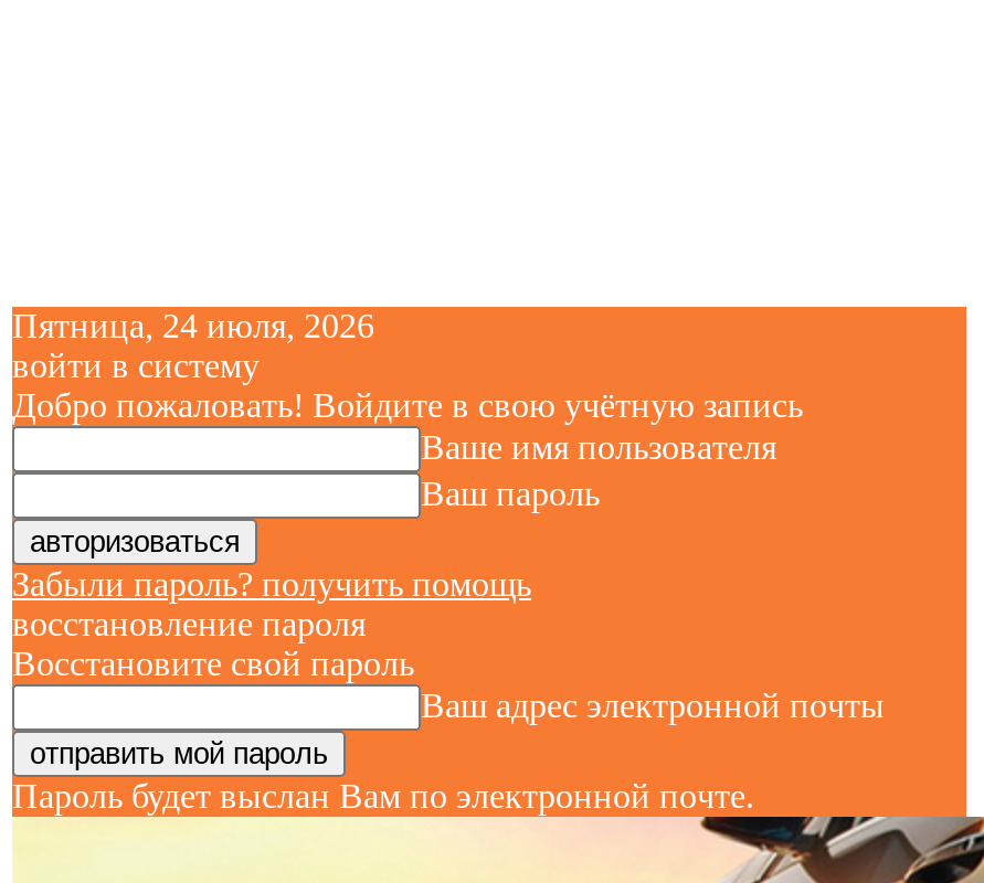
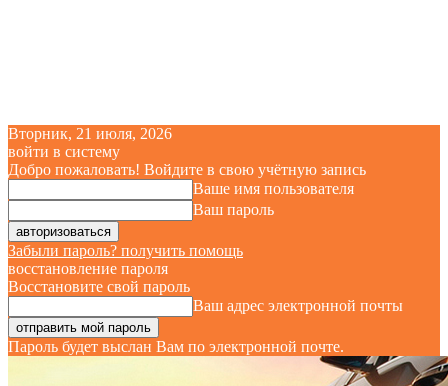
- Пятница, 24 июля, 2026
+ Вторник, 21 июля, 2026
